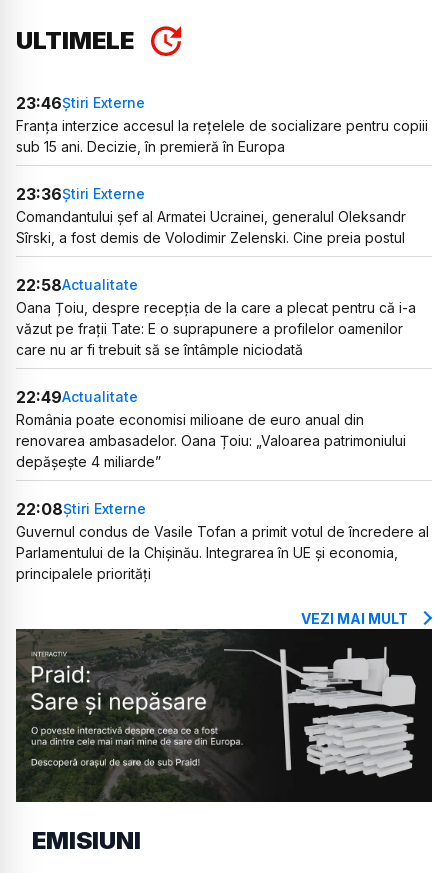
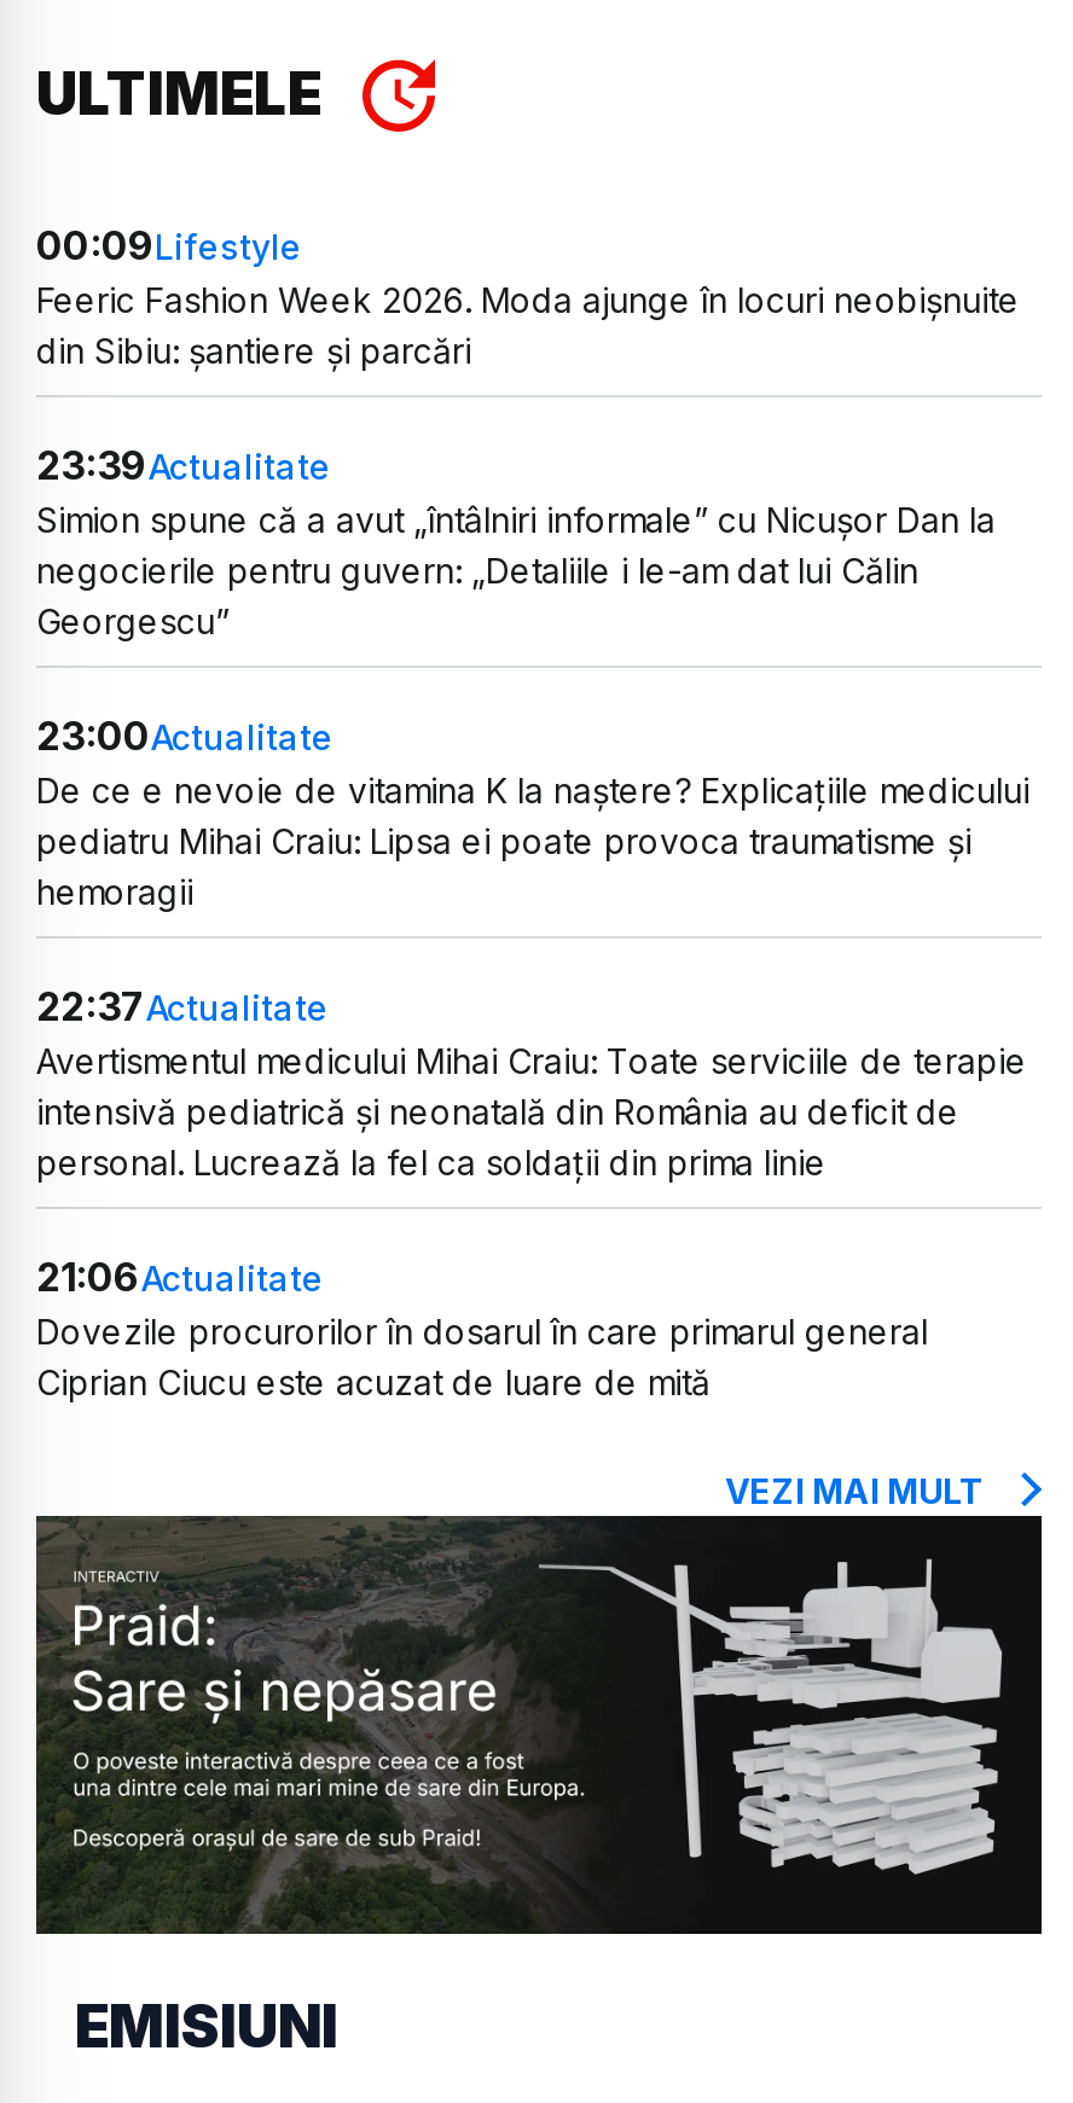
- 23:46Știri Externe
- Franța interzice accesul la rețelele de socializare pentru copiii
- sub 15 ani. Decizie, în premieră în Europa
+ 00:09Lifestyle
+ Feeric Fashion Week 2026. Moda ajunge în locuri neobișnuite
+ din Sibiu: șantiere și parcări

- 23:36Știri Externe
- Comandantului șef al Armatei Ucrainei, generalul Oleksandr
- Sîrski, a fost demis de Volodimir Zelenski. Cine preia postul
+ 23:39Actualitate
+ Simion spune că a avut „întâlniri informale” cu Nicușor Dan la
+ negocierile pentru guvern: „Detaliile i le-am dat lui Călin
+ Georgescu”

- 22:58Actualitate
- Oana Țoiu, despre recepția de la care a plecat pentru că i-a
- văzut pe frații Tate: E o suprapunere a profilelor oamenilor
- care nu ar fi trebuit să se întâmple niciodată
+ 23:00Actualitate
+ De ce e nevoie de vitamina K la naștere? Explicațiile medicului
+ pediatru Mihai Craiu: Lipsa ei poate provoca traumatisme și
+ hemoragii

- 22:49Actualitate
- România poate economisi milioane de euro anual din
- renovarea ambasadelor. Oana Țoiu: „Valoarea patrimoniului
- depășește 4 miliarde”
+ 22:37Actualitate
+ Avertismentul medicului Mihai Craiu: Toate serviciile de terapie
+ intensivă pediatrică și neonatală din România au deficit de
+ personal. Lucrează la fel ca soldații din prima linie

- 22:08Știri Externe
- Guvernul condus de Vasile Tofan a primit votul de încredere al
- Parlamentului de la Chișinău. Integrarea în UE și economia,
- principalele priorități
+ 21:06Actualitate
+ Dovezile procurorilor în dosarul în care primarul general
+ Ciprian Ciucu este acuzat de luare de mită
